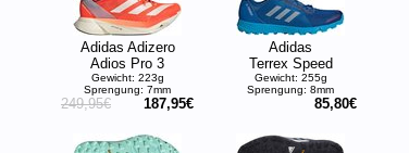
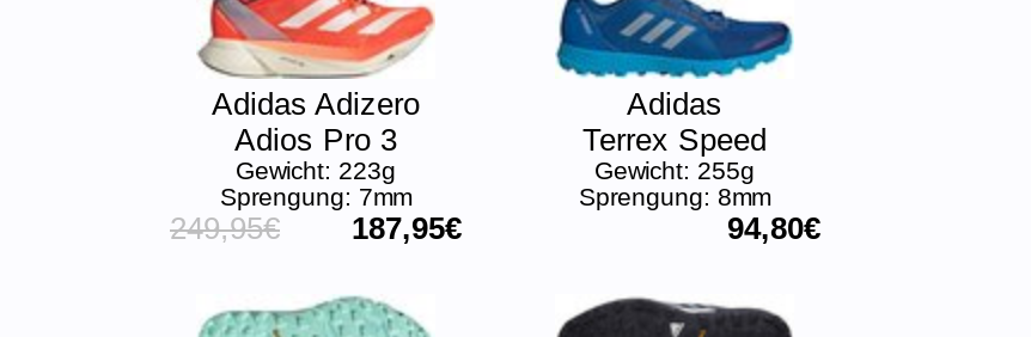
- 85,80€
+ 94,80€
